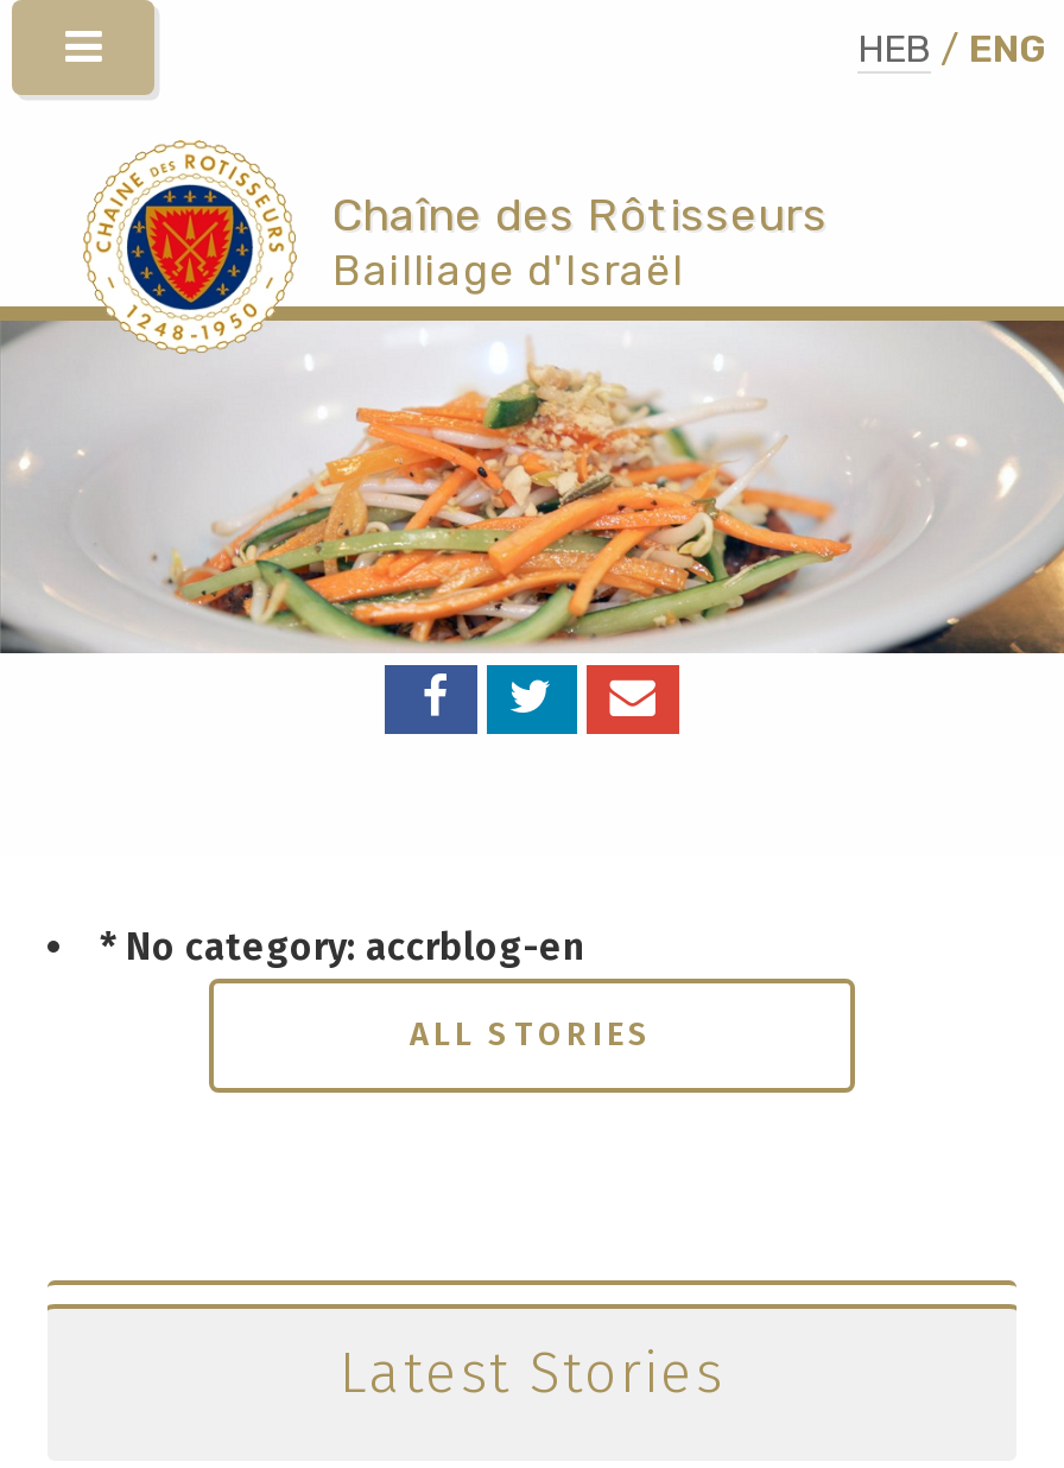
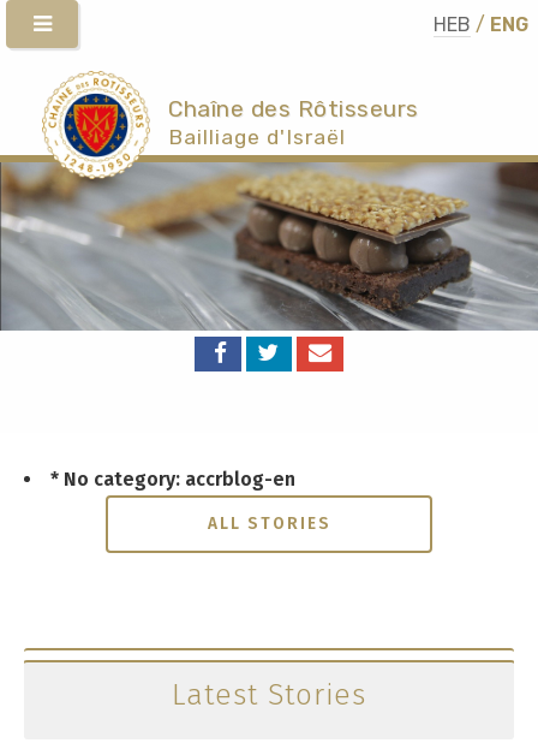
- [image]
+ [image]
